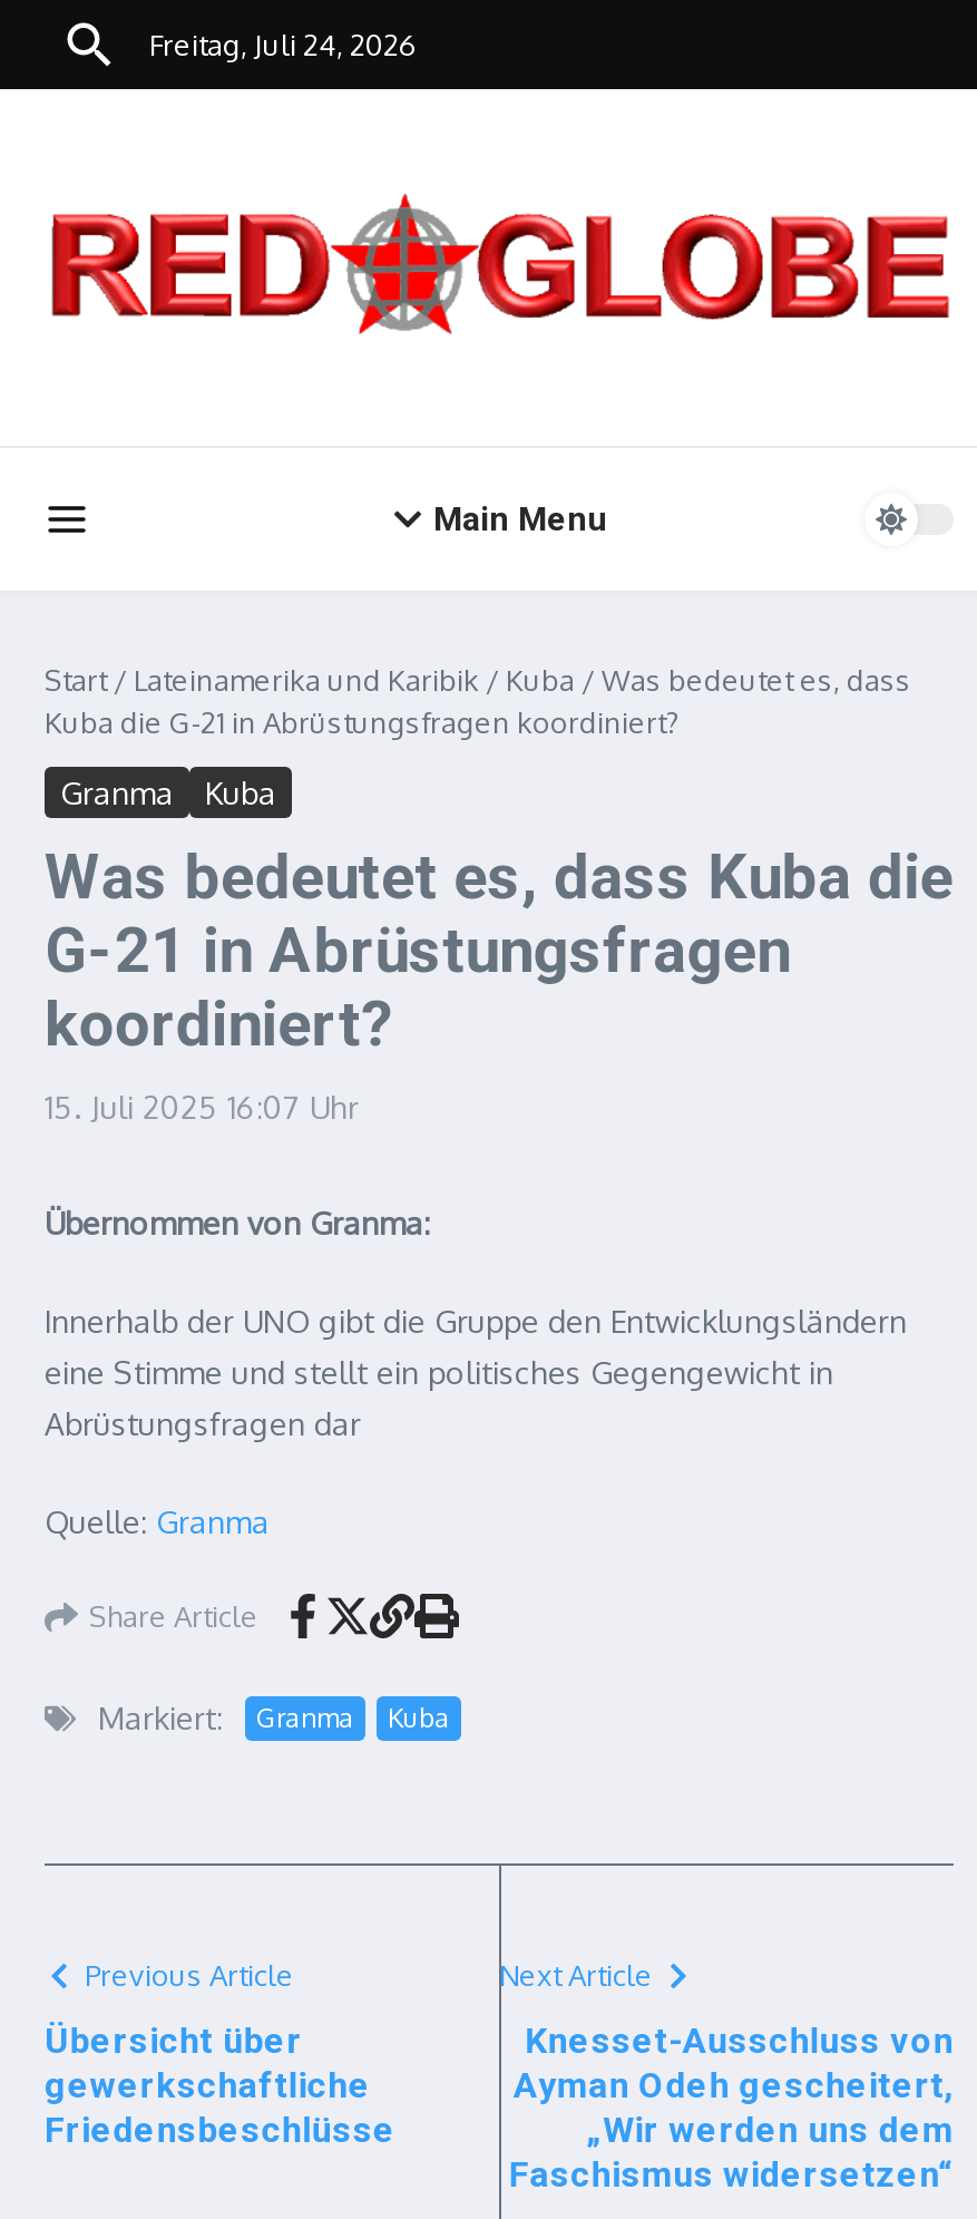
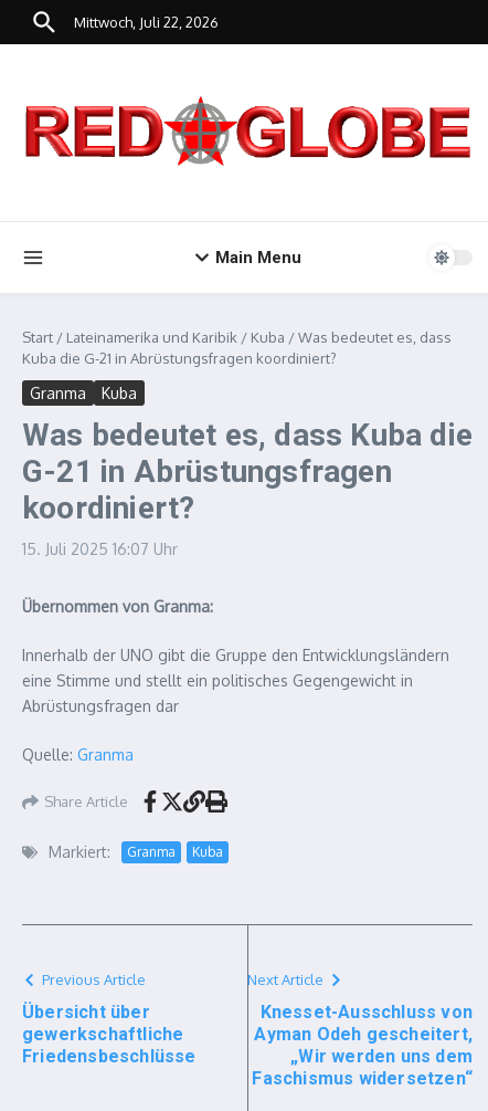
- Freitag, Juli 24, 2026
+ Mittwoch, Juli 22, 2026
